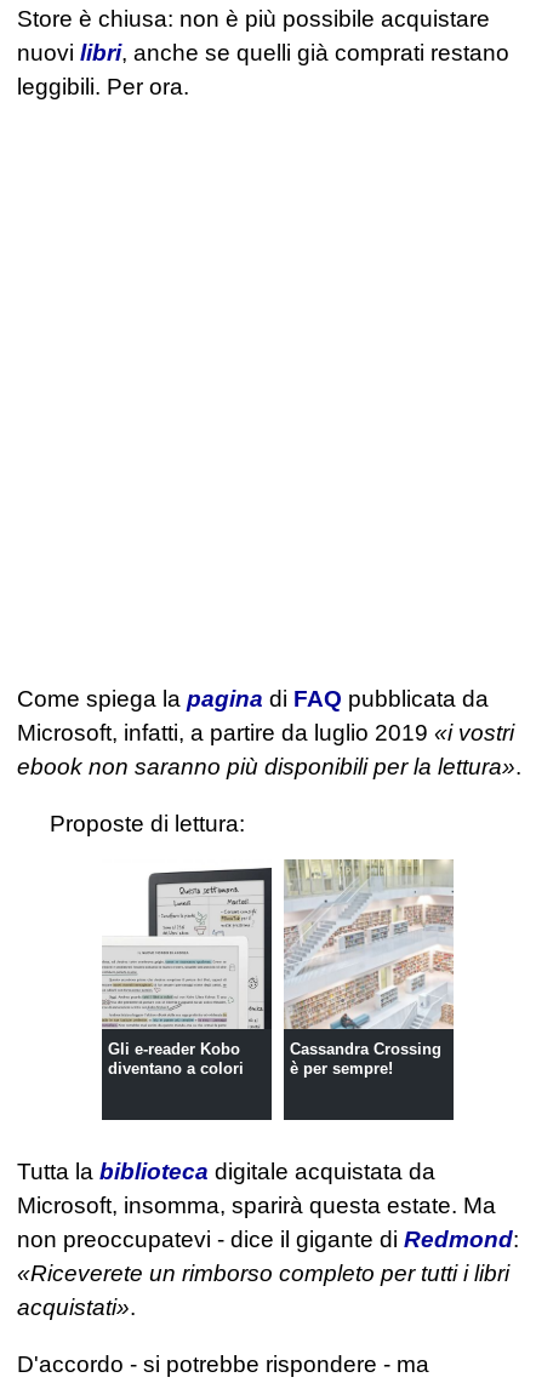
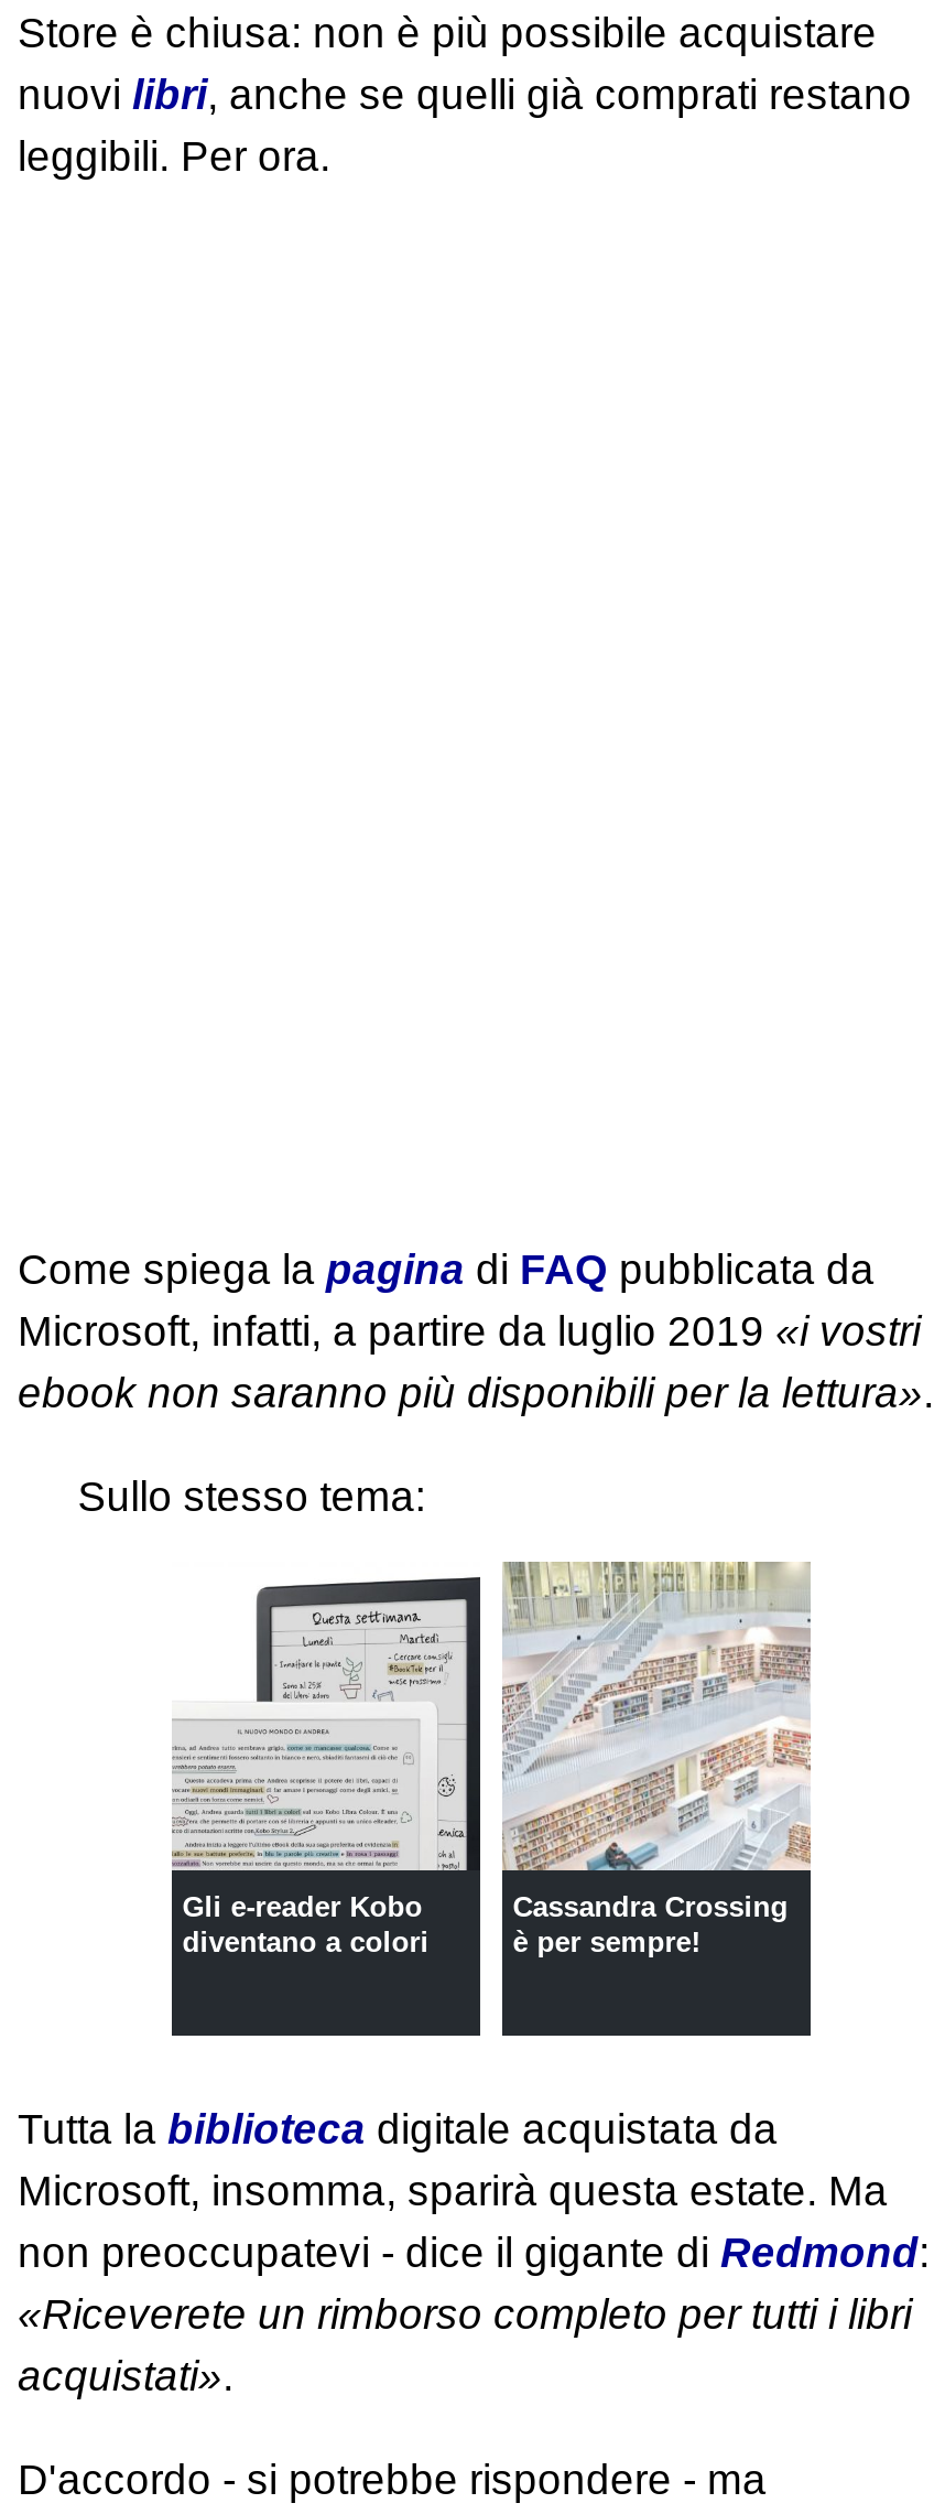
- Proposte di lettura:
+ Sullo stesso tema:
